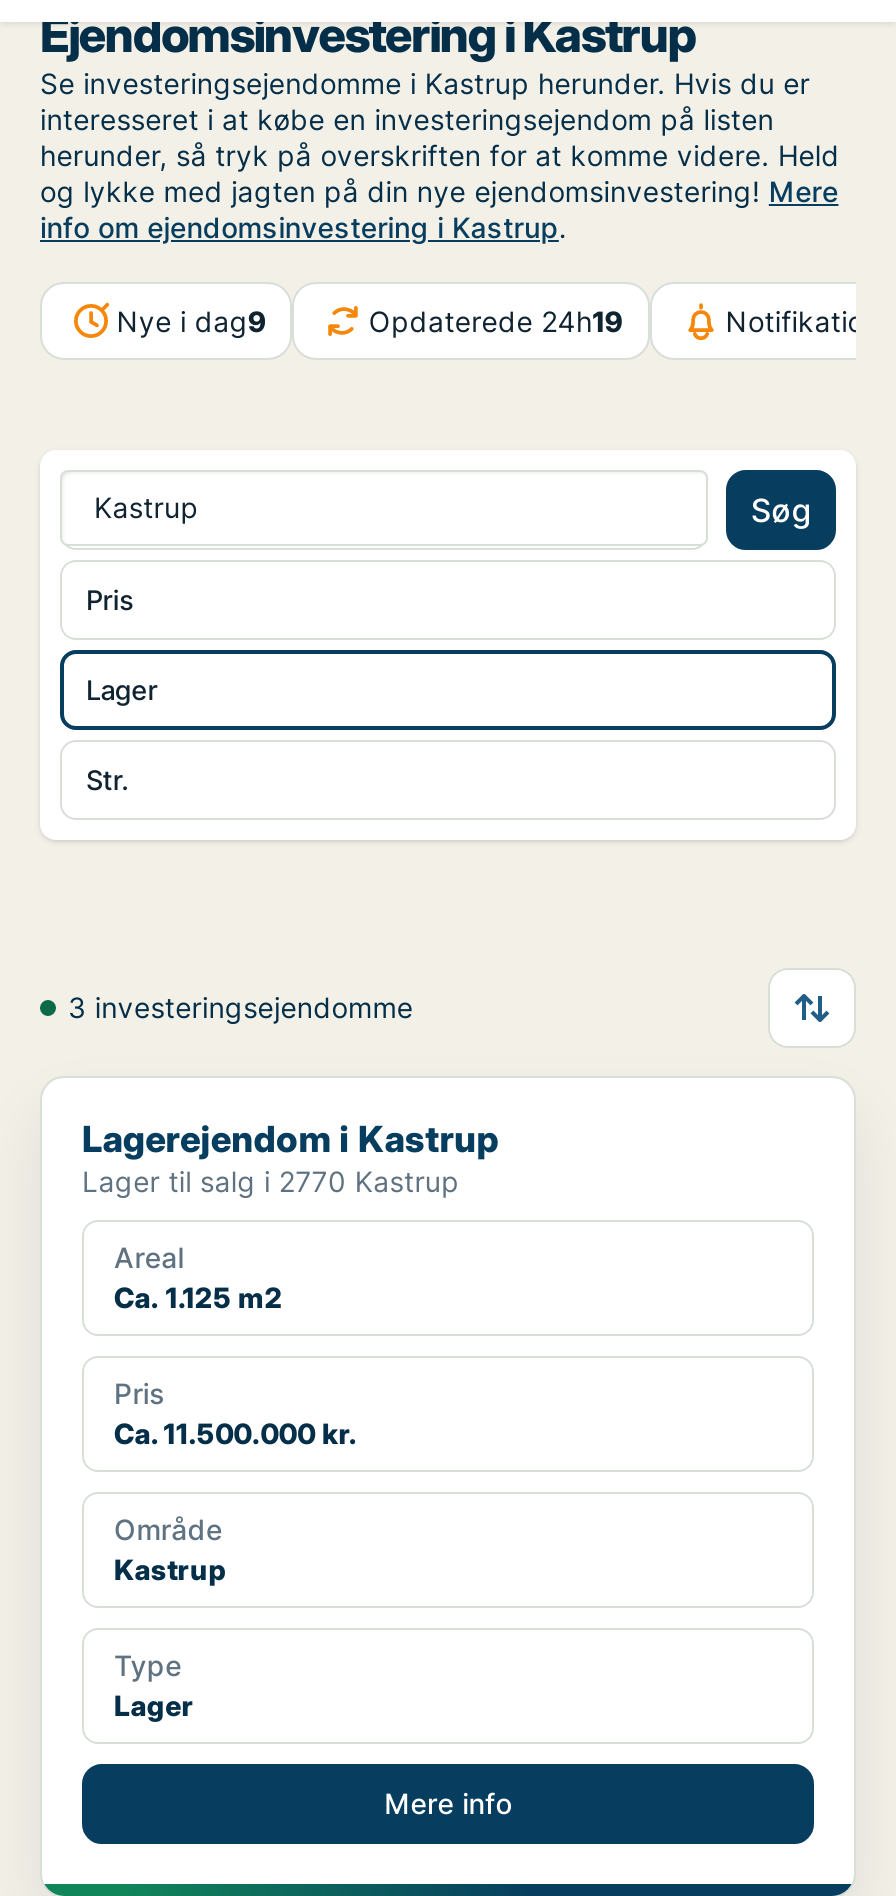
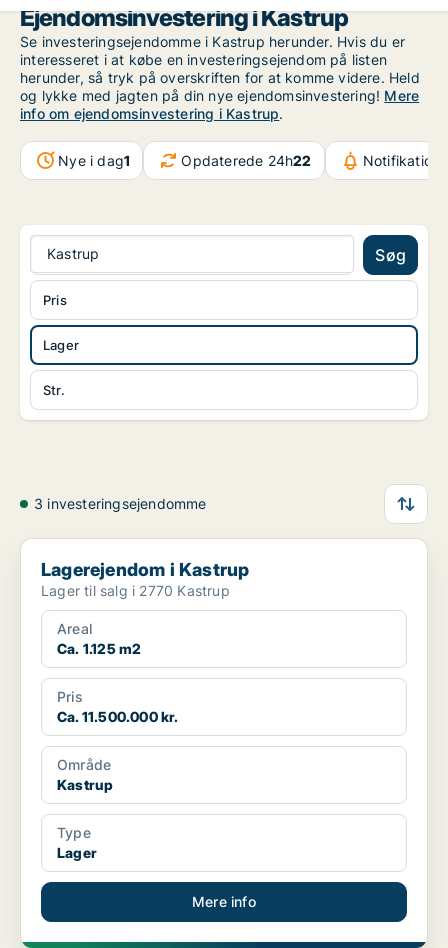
- Nye i dag9
+ Nye i dag1

- Opdaterede 24h19
+ Opdaterede 24h22
